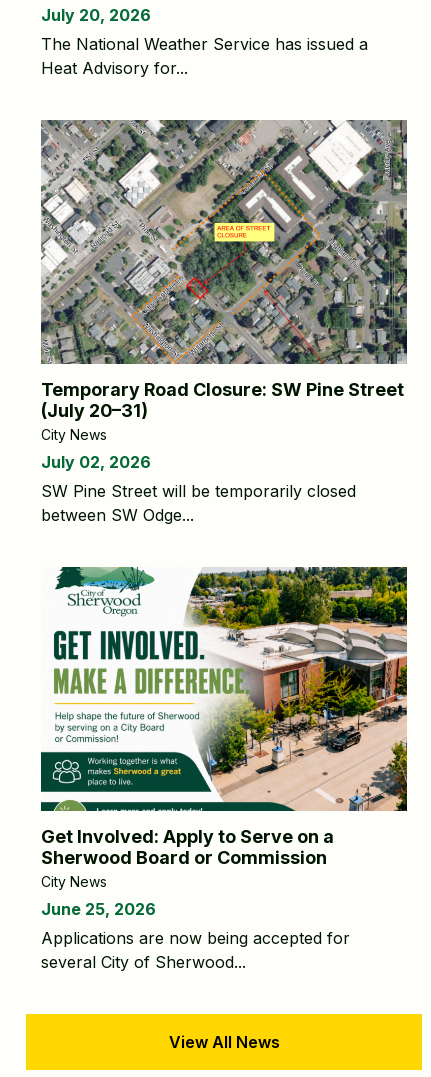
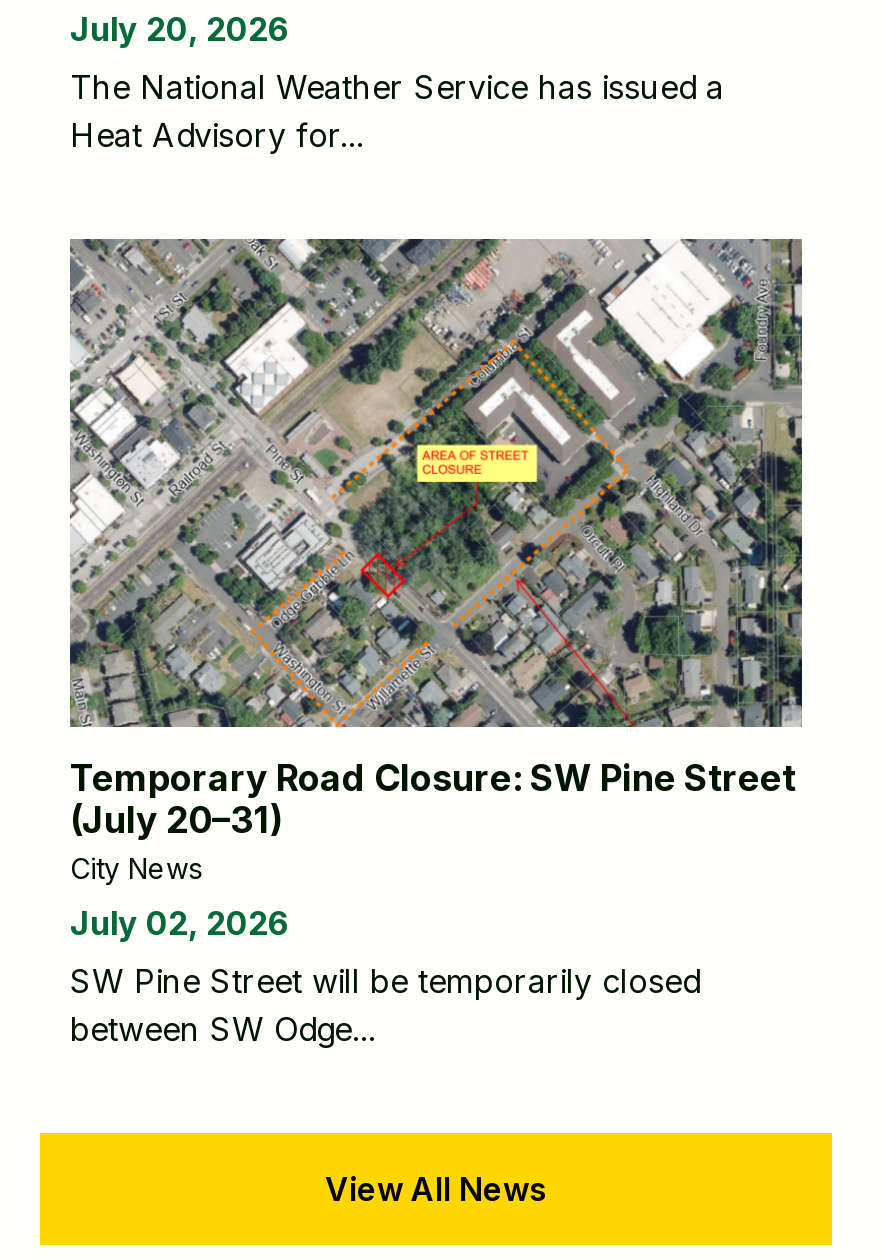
- [image]
- Get Involved: Apply to Serve on a
- Sherwood Board or Commission
- City News
- June 25, 2026
- Applications are now being accepted for
- several City of Sherwood...
